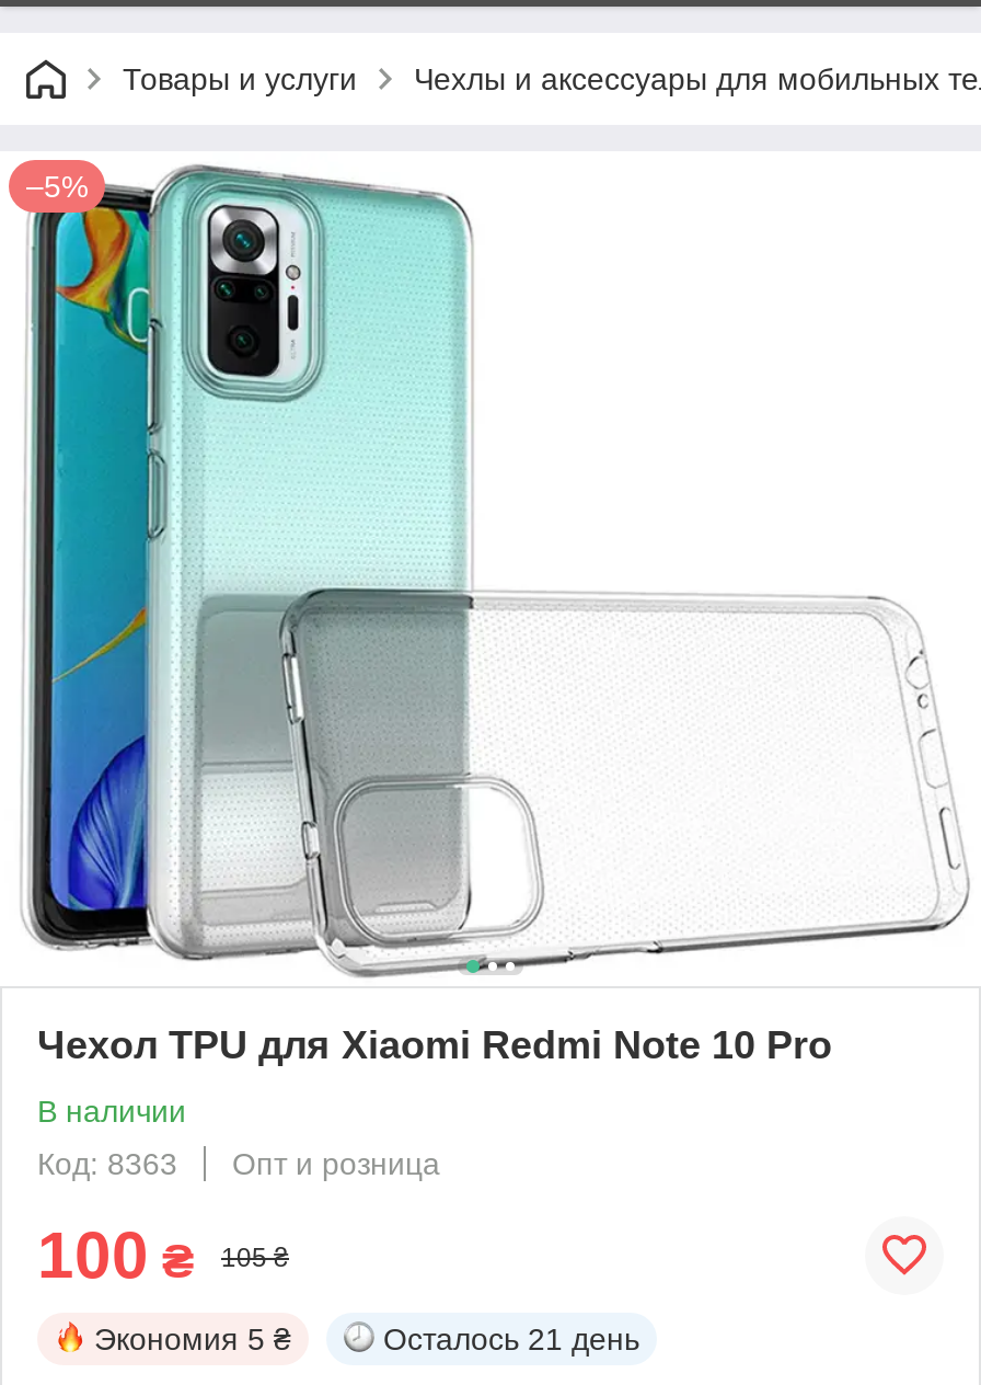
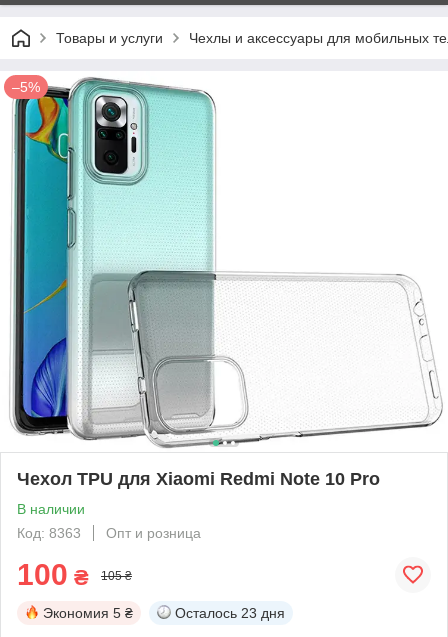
- Осталось 21 день
+ Осталось 23 дня
